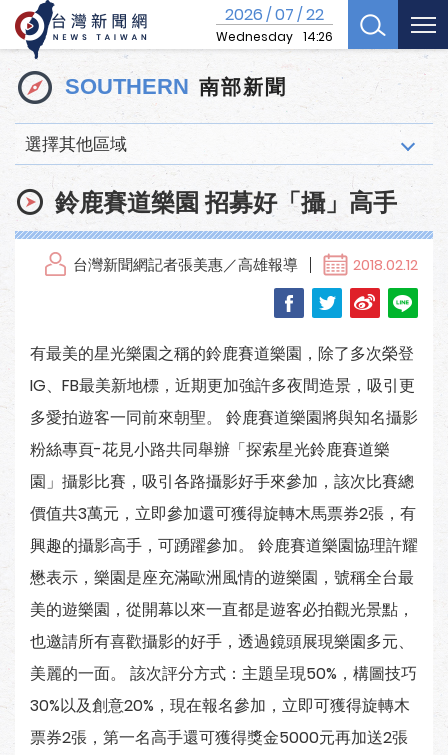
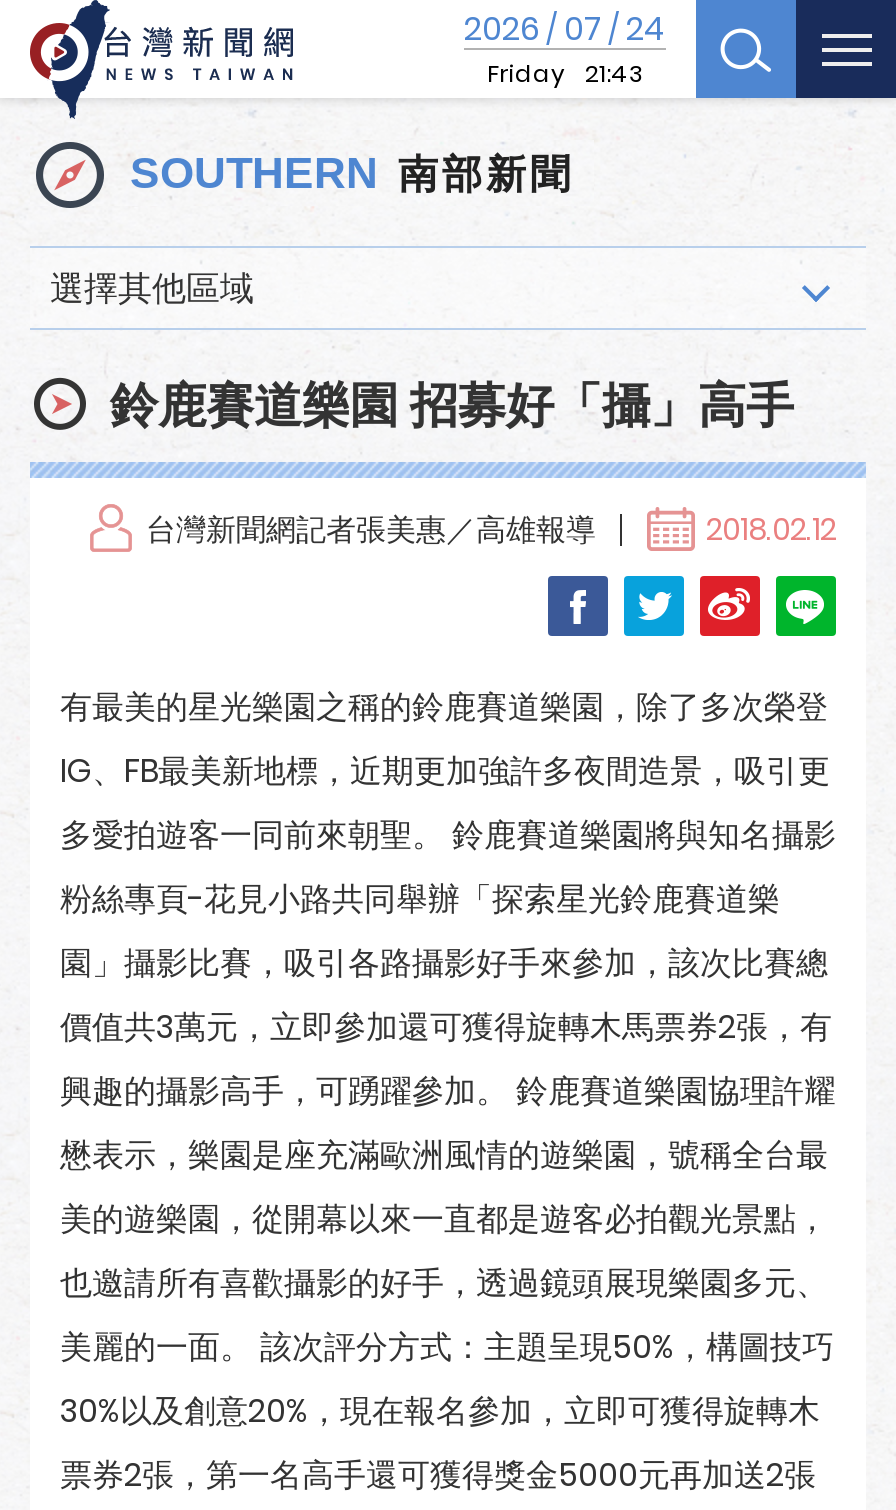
- 2026 / 07 / 22
- Wednesday 14:26
+ 2026 / 07 / 24
+ Friday 21:43
